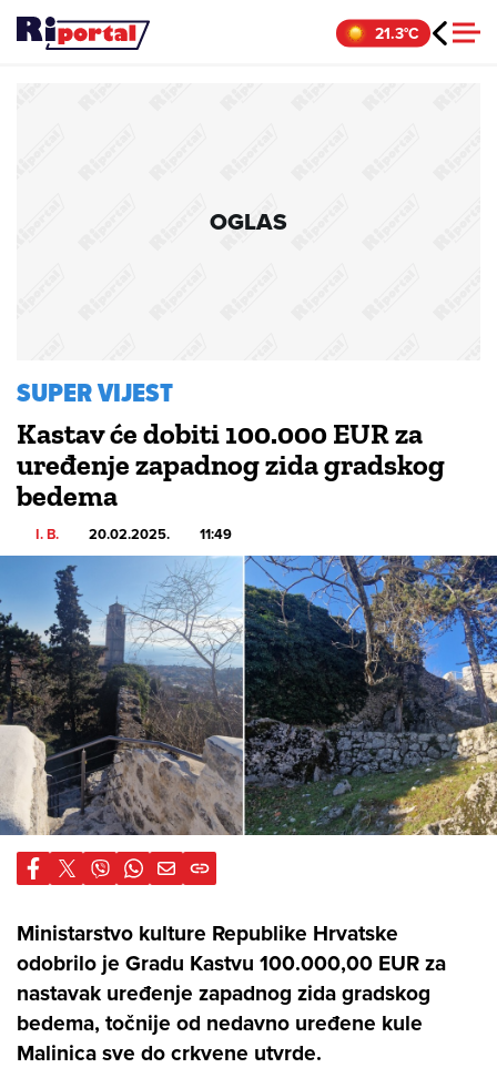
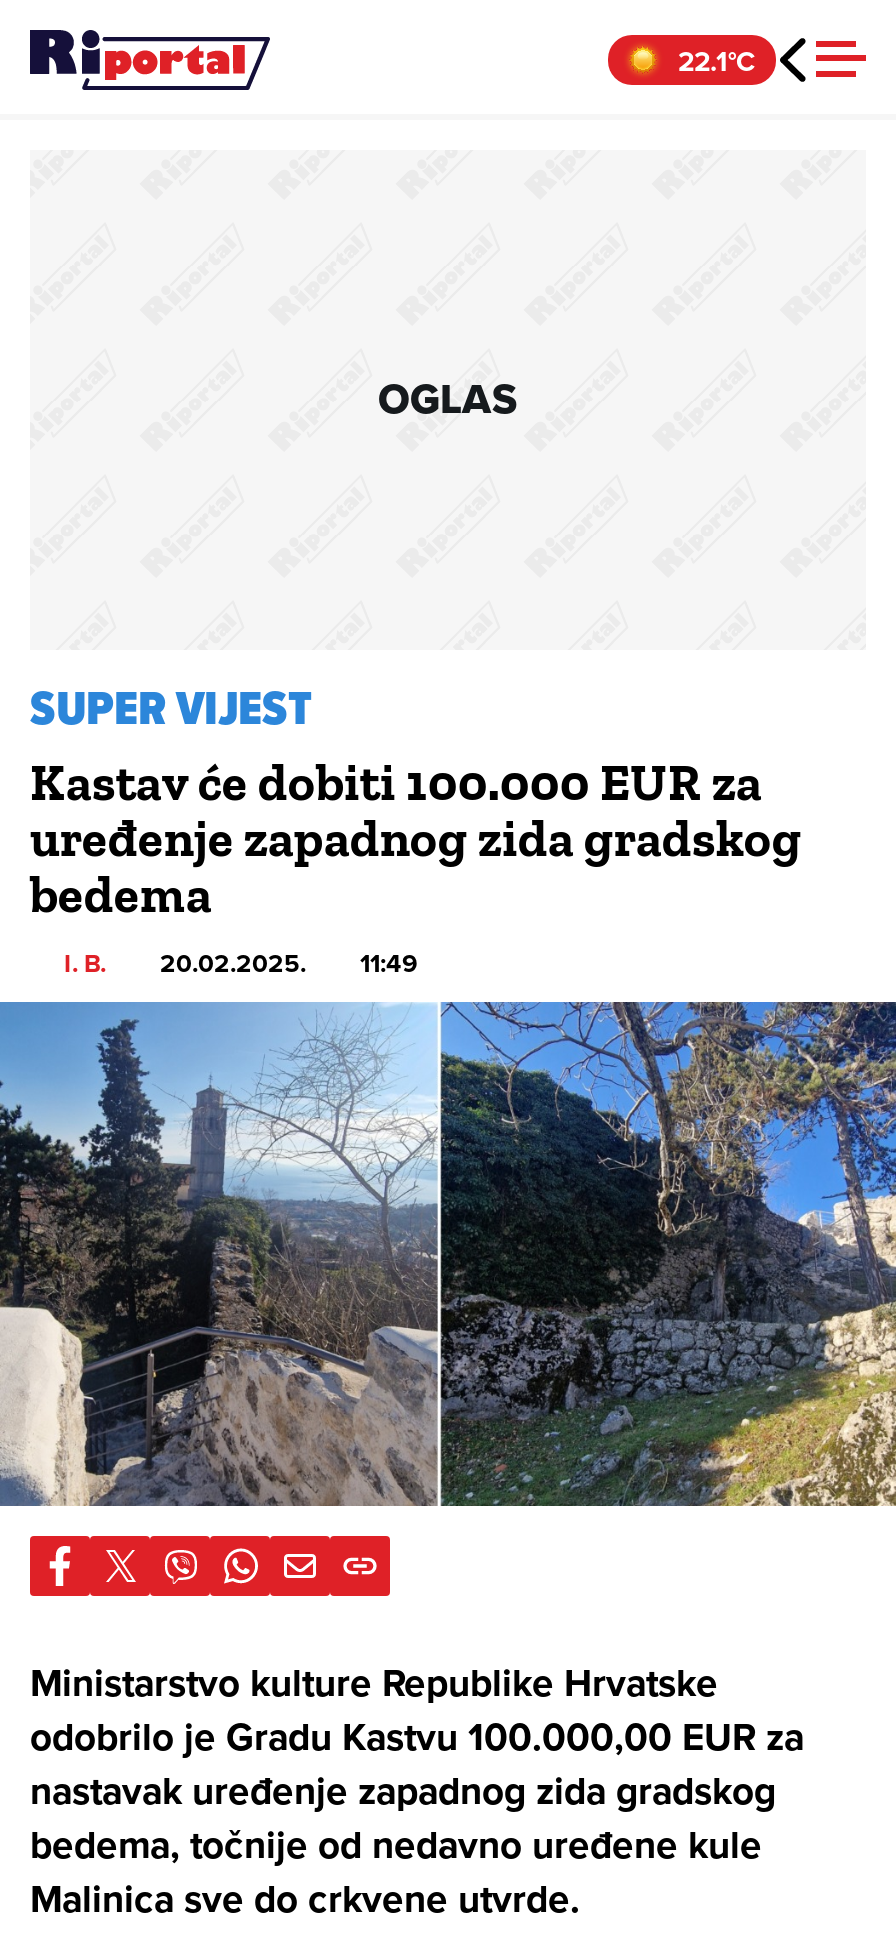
- 21.3°C
+ 22.1°C
